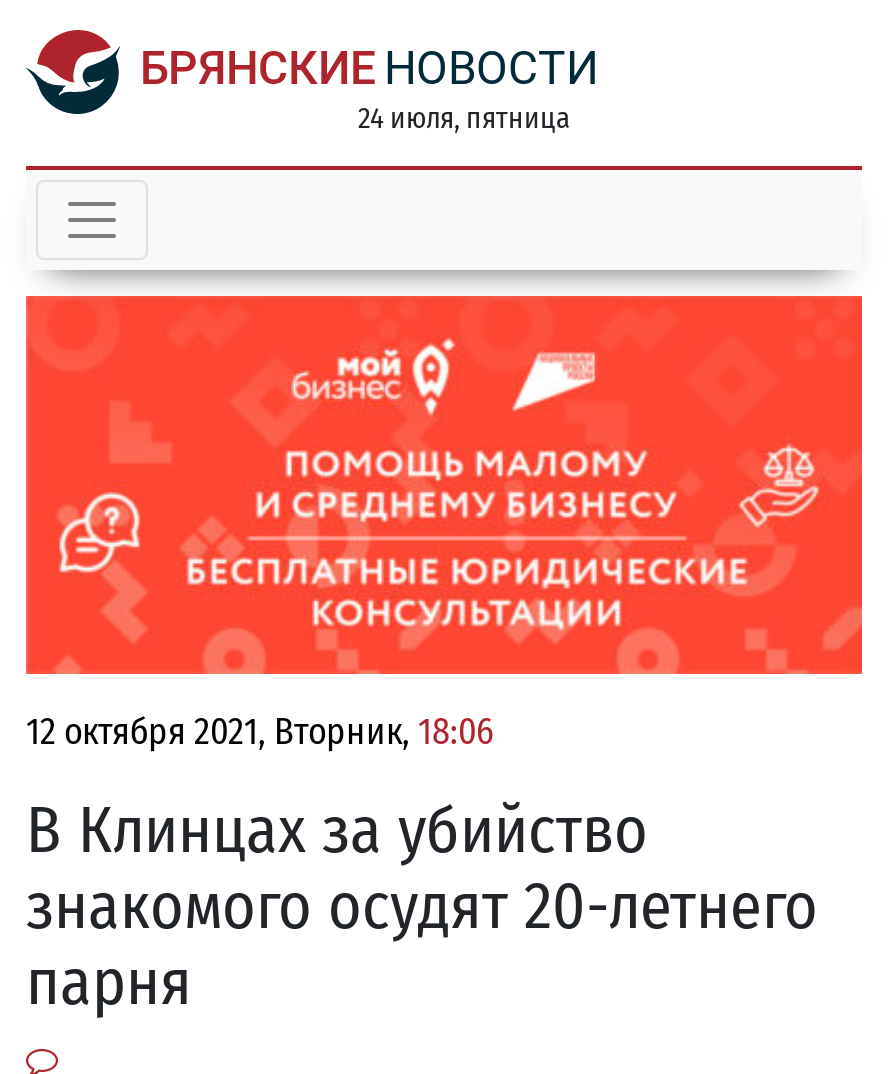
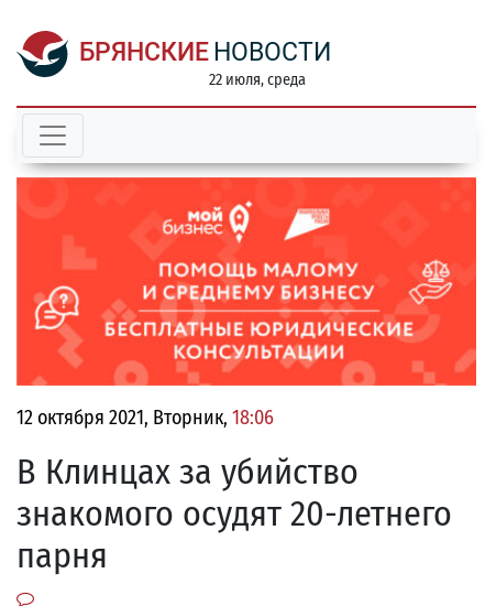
- 24 июля, пятница
+ 22 июля, среда
